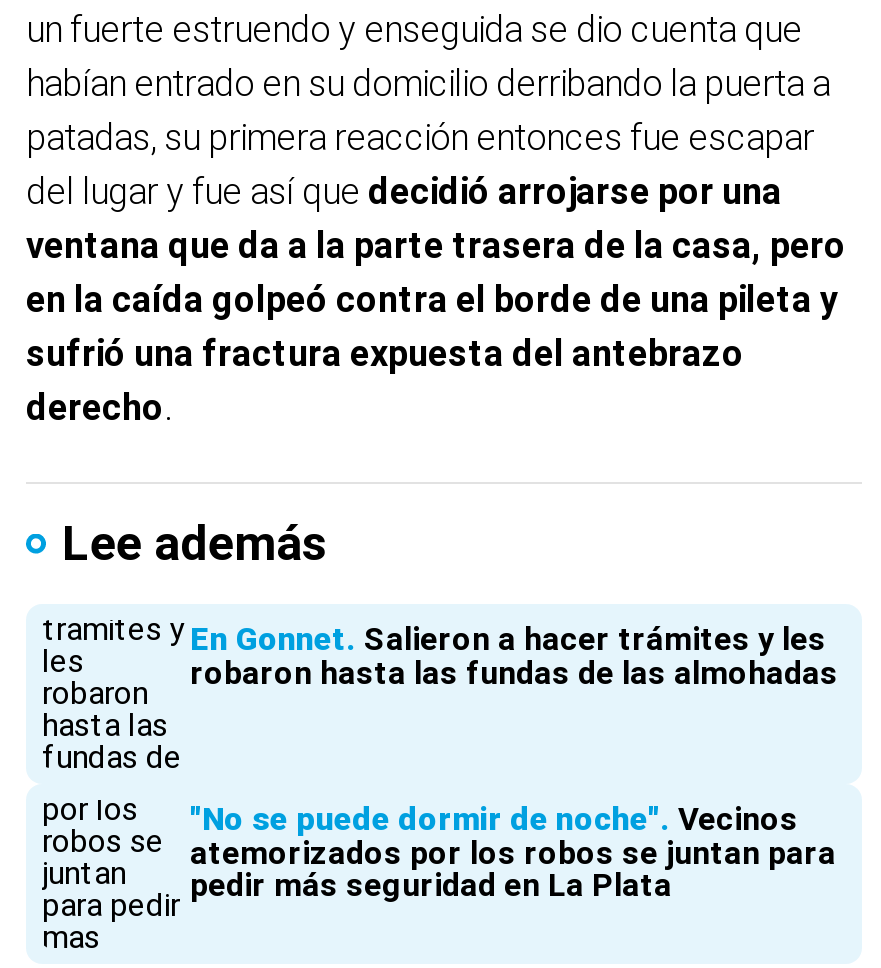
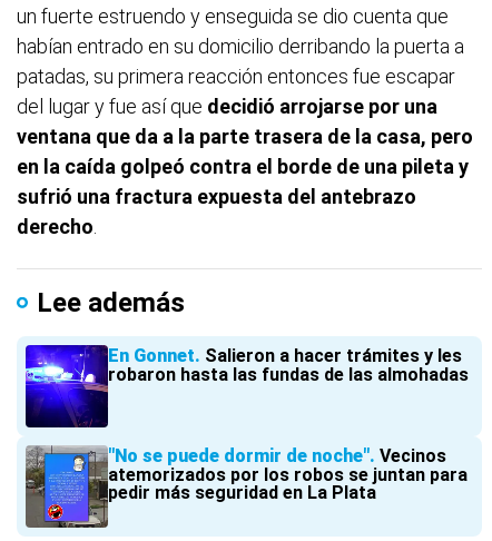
- [image]
+ [image]

- [image]
+ [image]
